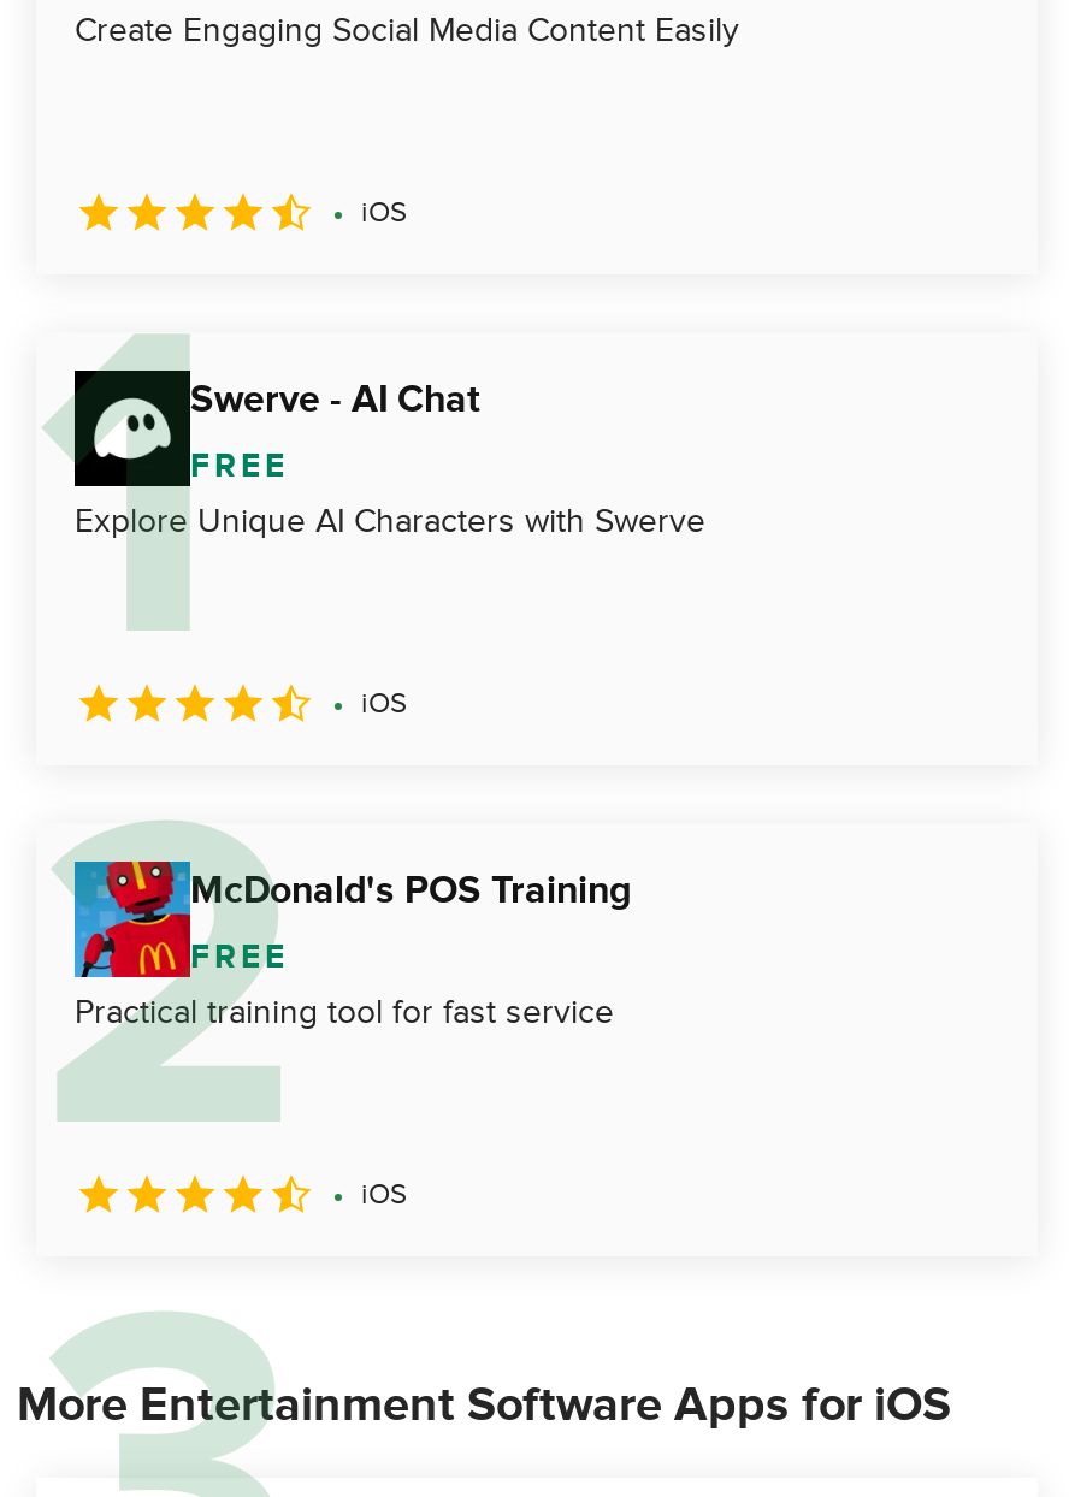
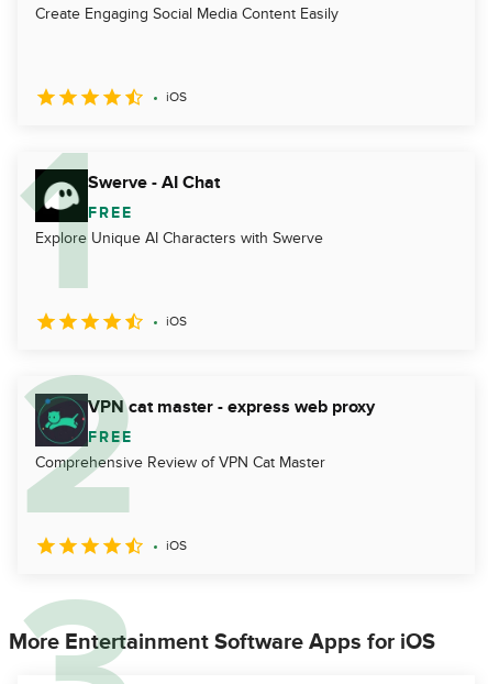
- [image]
- McDonald's POS Training
+ [image]
+ VPN cat master - express web proxy

- Practical training tool for fast service
+ Comprehensive Review of VPN Cat Master
